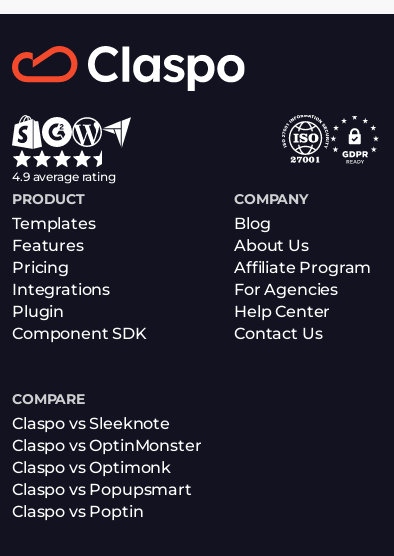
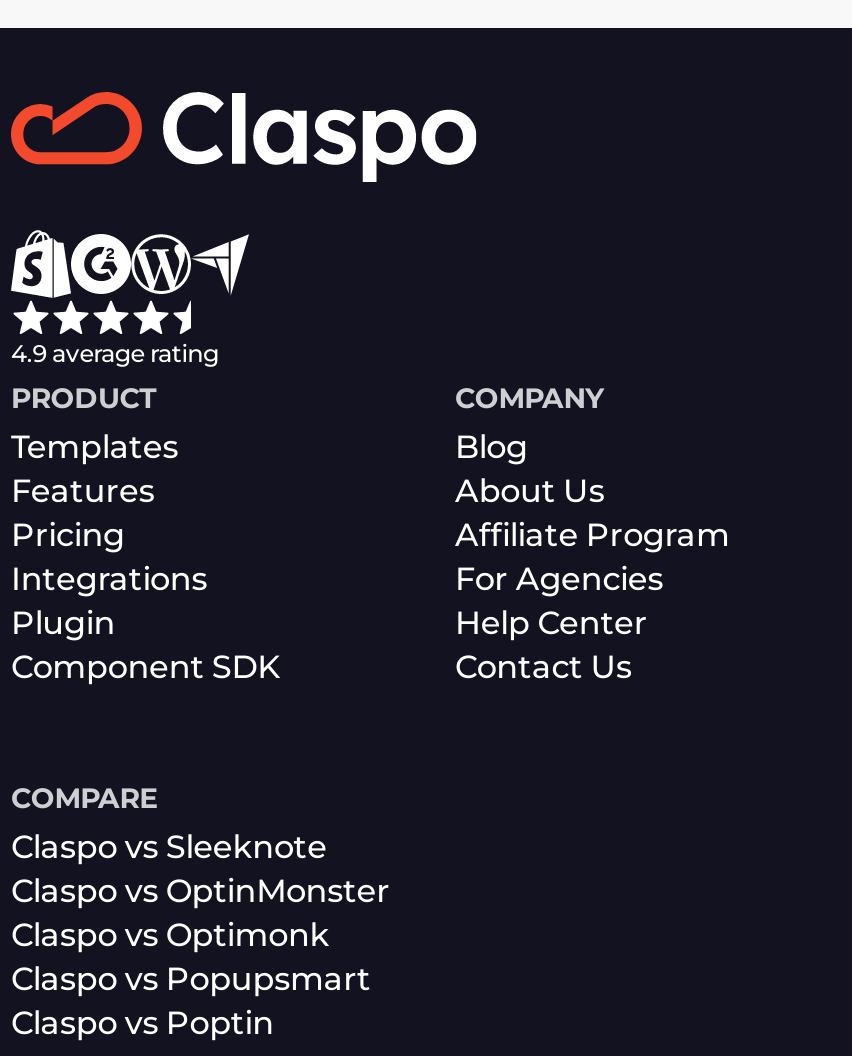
- [image]
